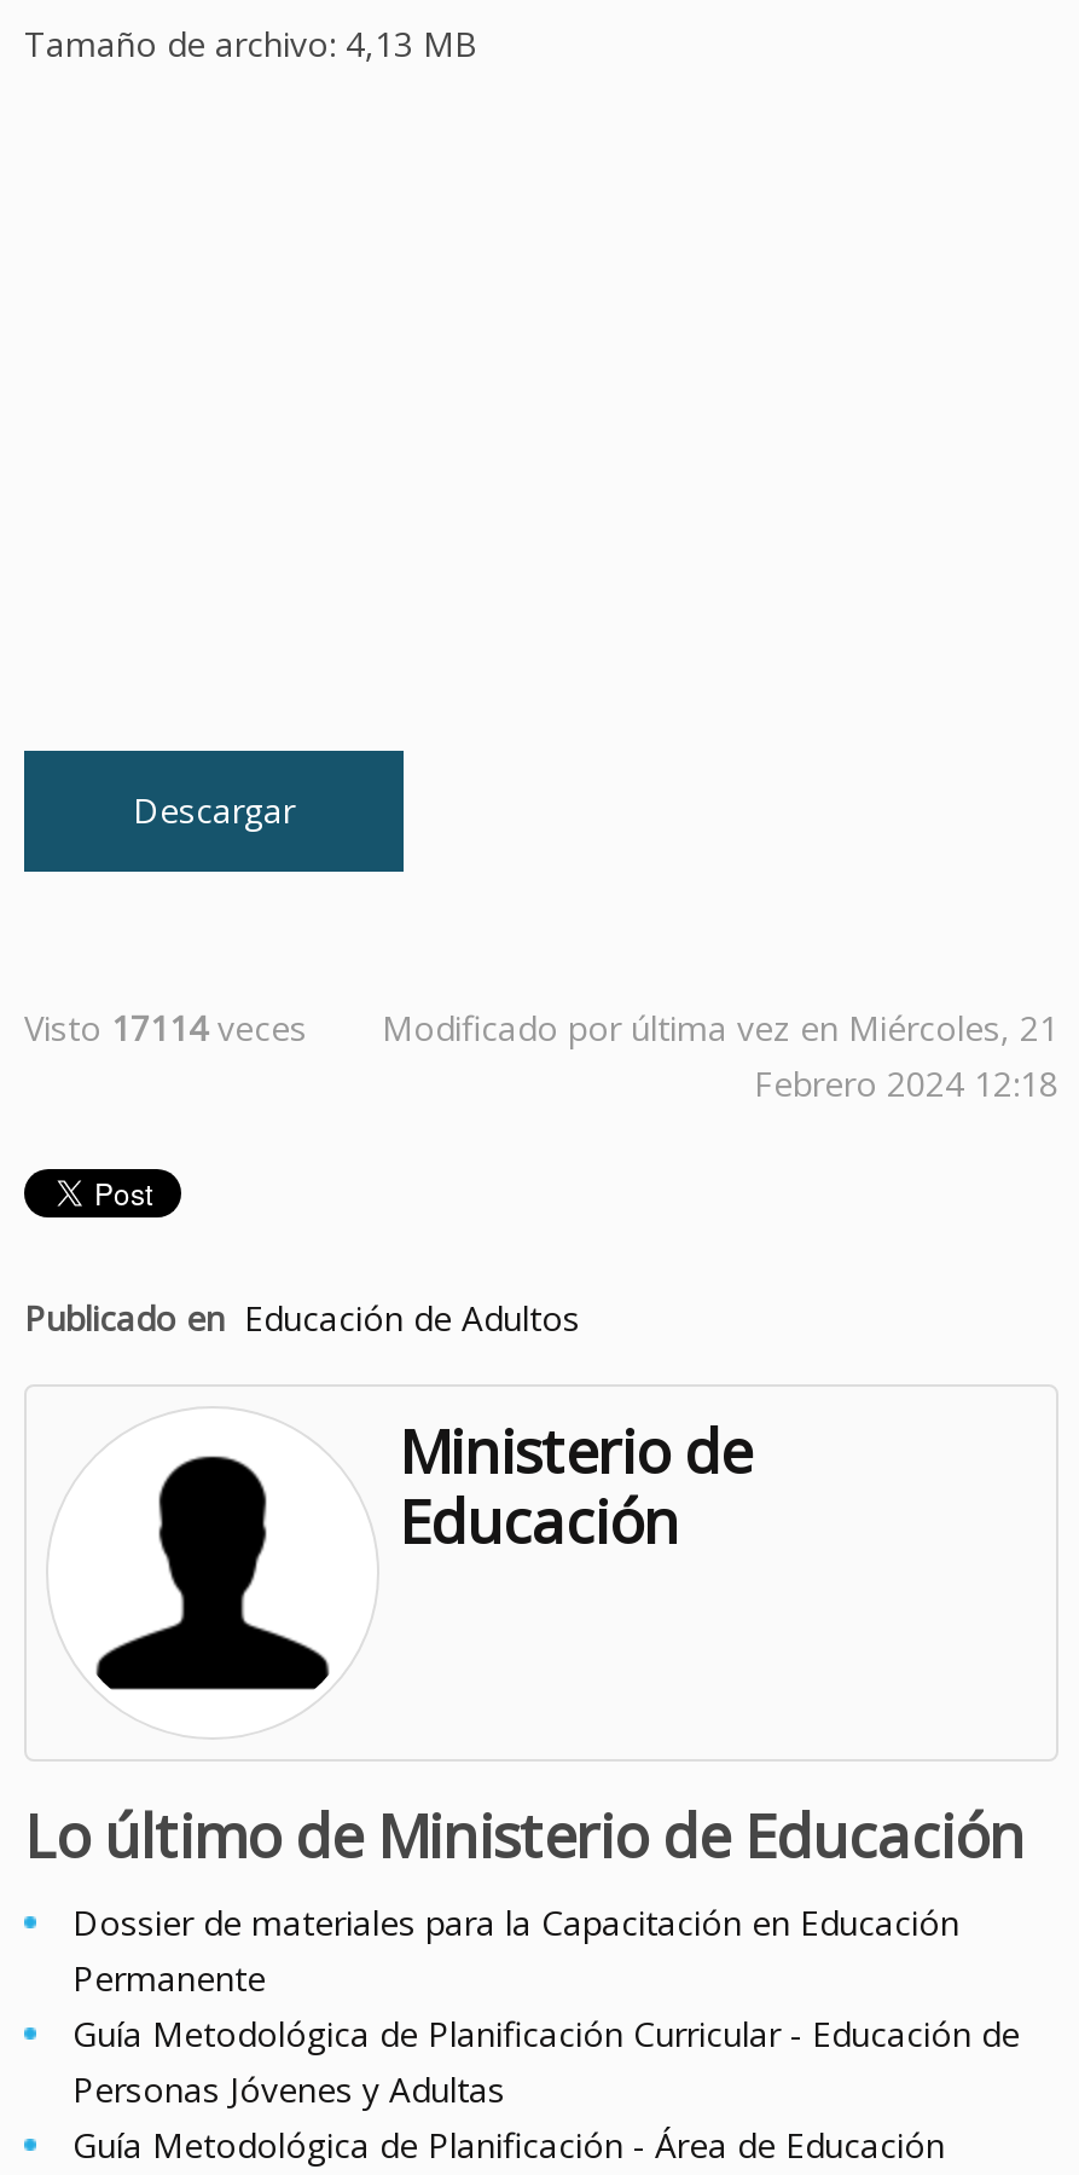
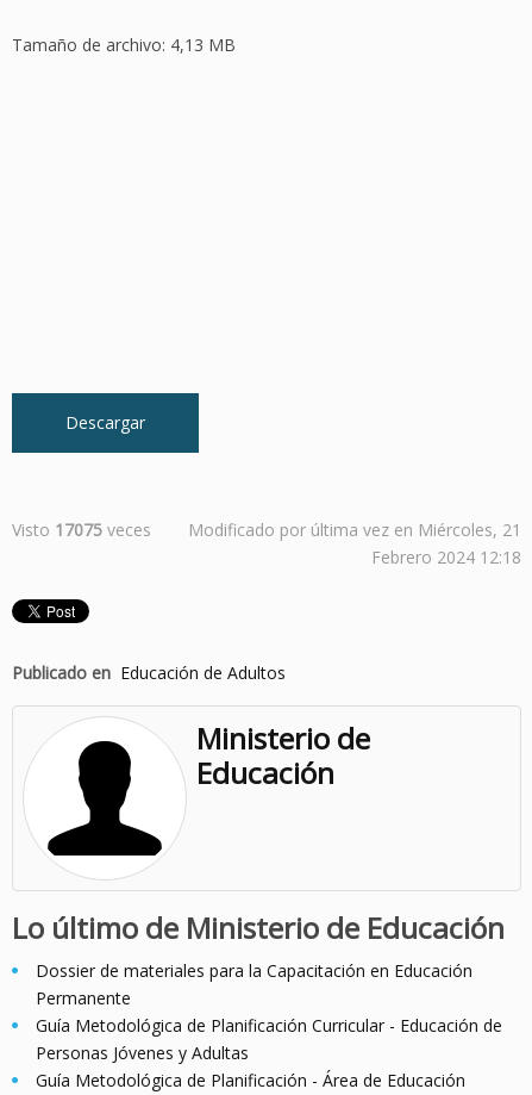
- Visto 17114 veces Modificado por última vez en Miércoles, 21
+ Visto 17075 veces Modificado por última vez en Miércoles, 21
